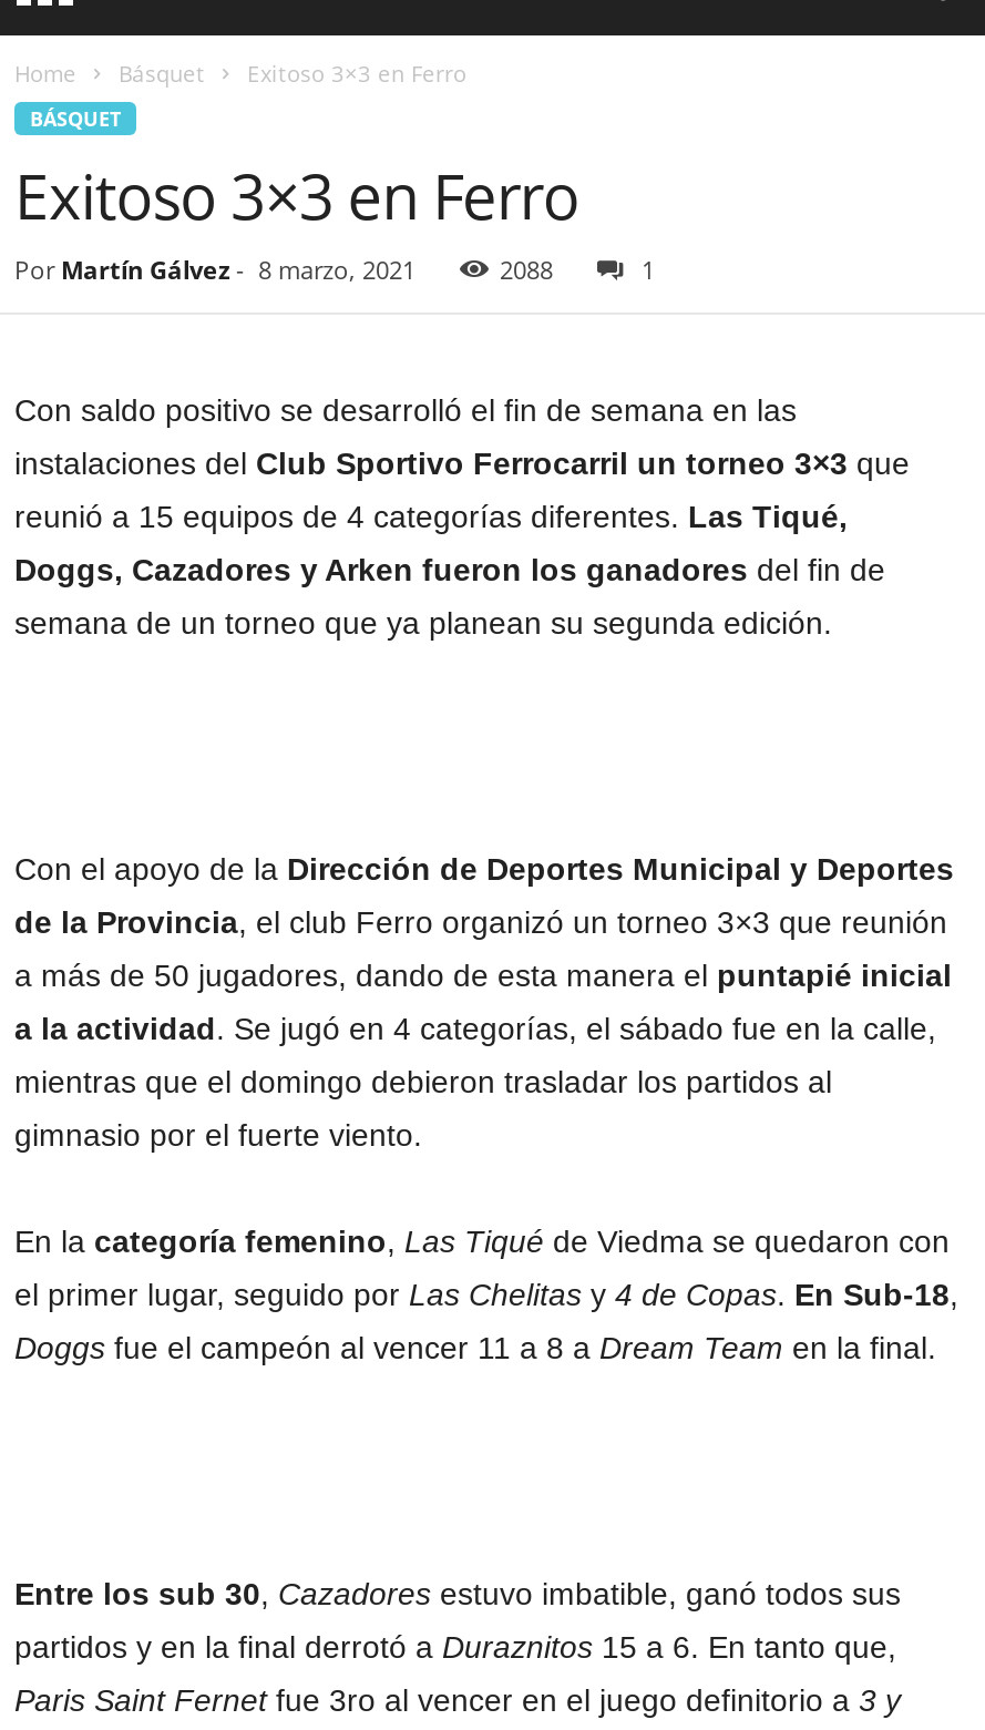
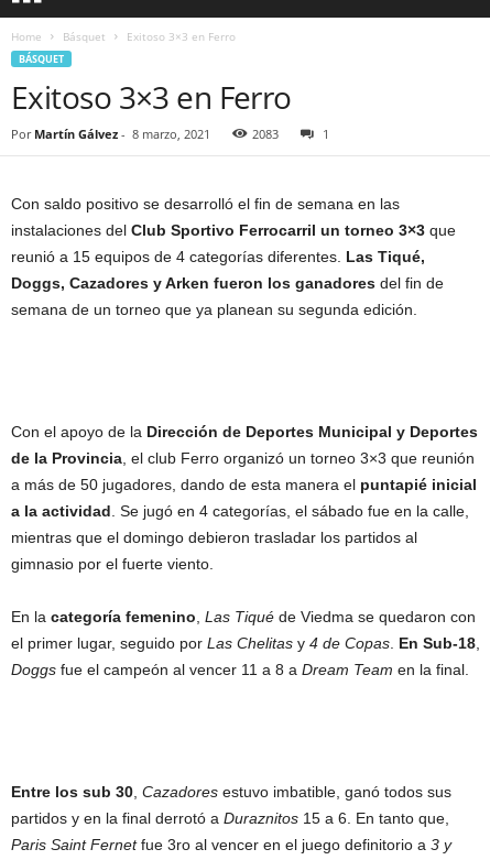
- 2088
+ 2083
